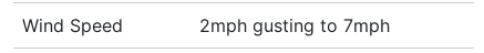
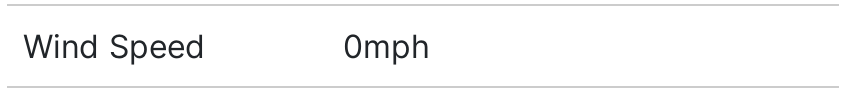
- 2mph gusting to 7mph
+ 0mph
